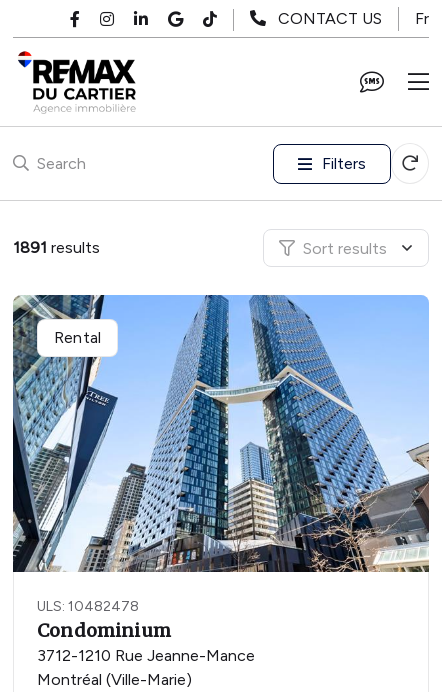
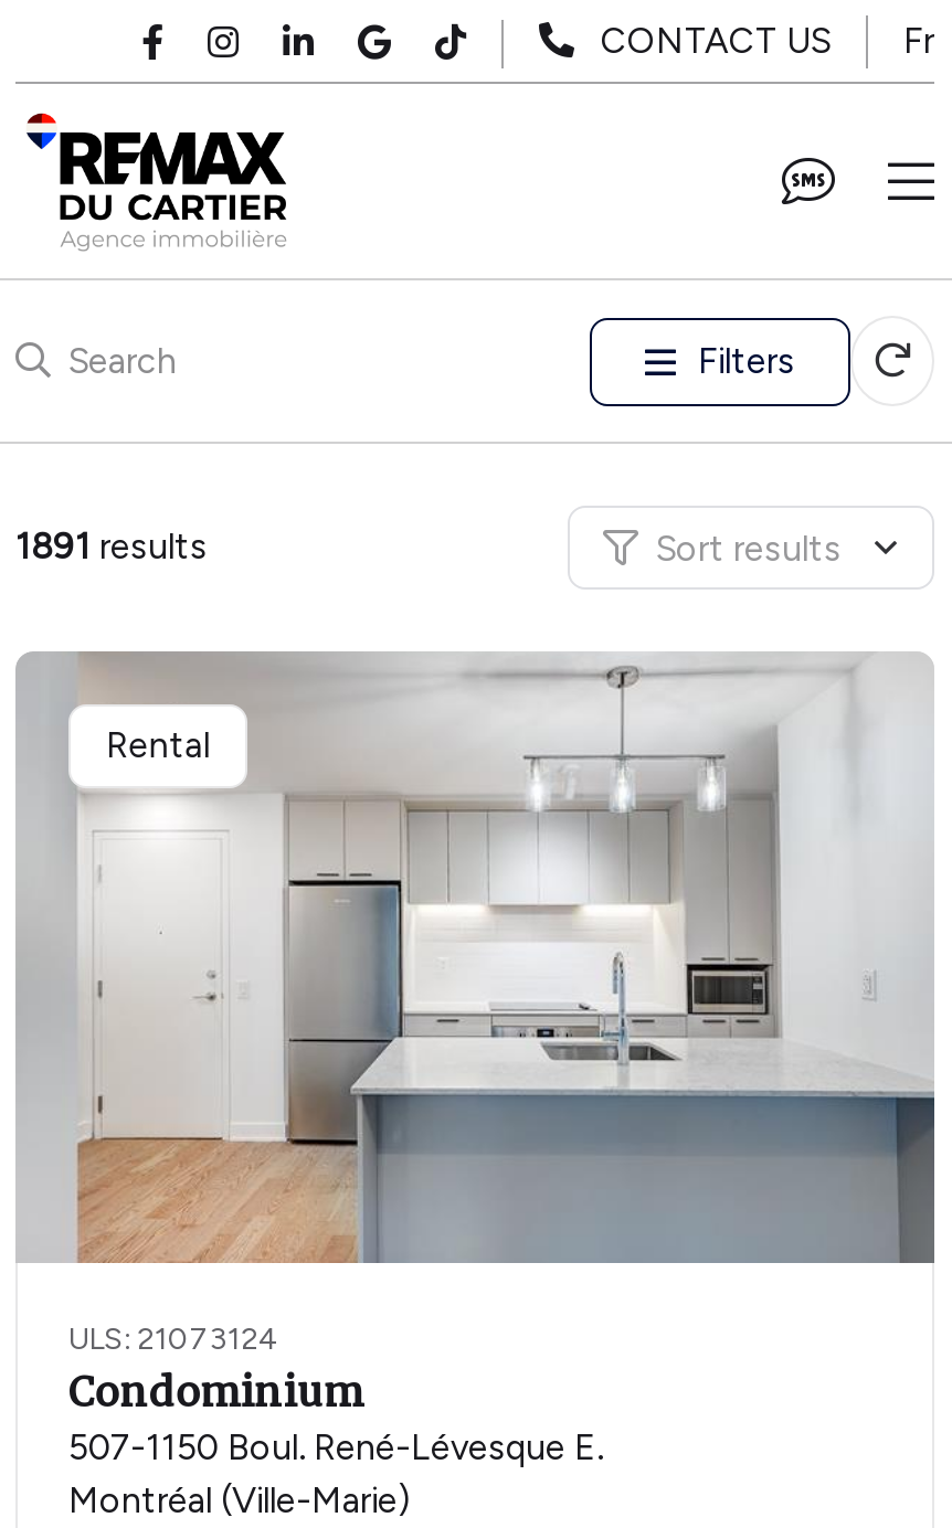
- [image]
- ULS: 10482478
+ [image]
+ ULS: 21073124

- 3712-1210 Rue Jeanne-Mance
+ 507-1150 Boul. René-Lévesque E.
